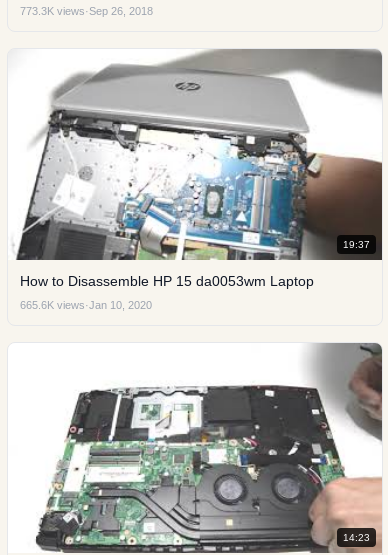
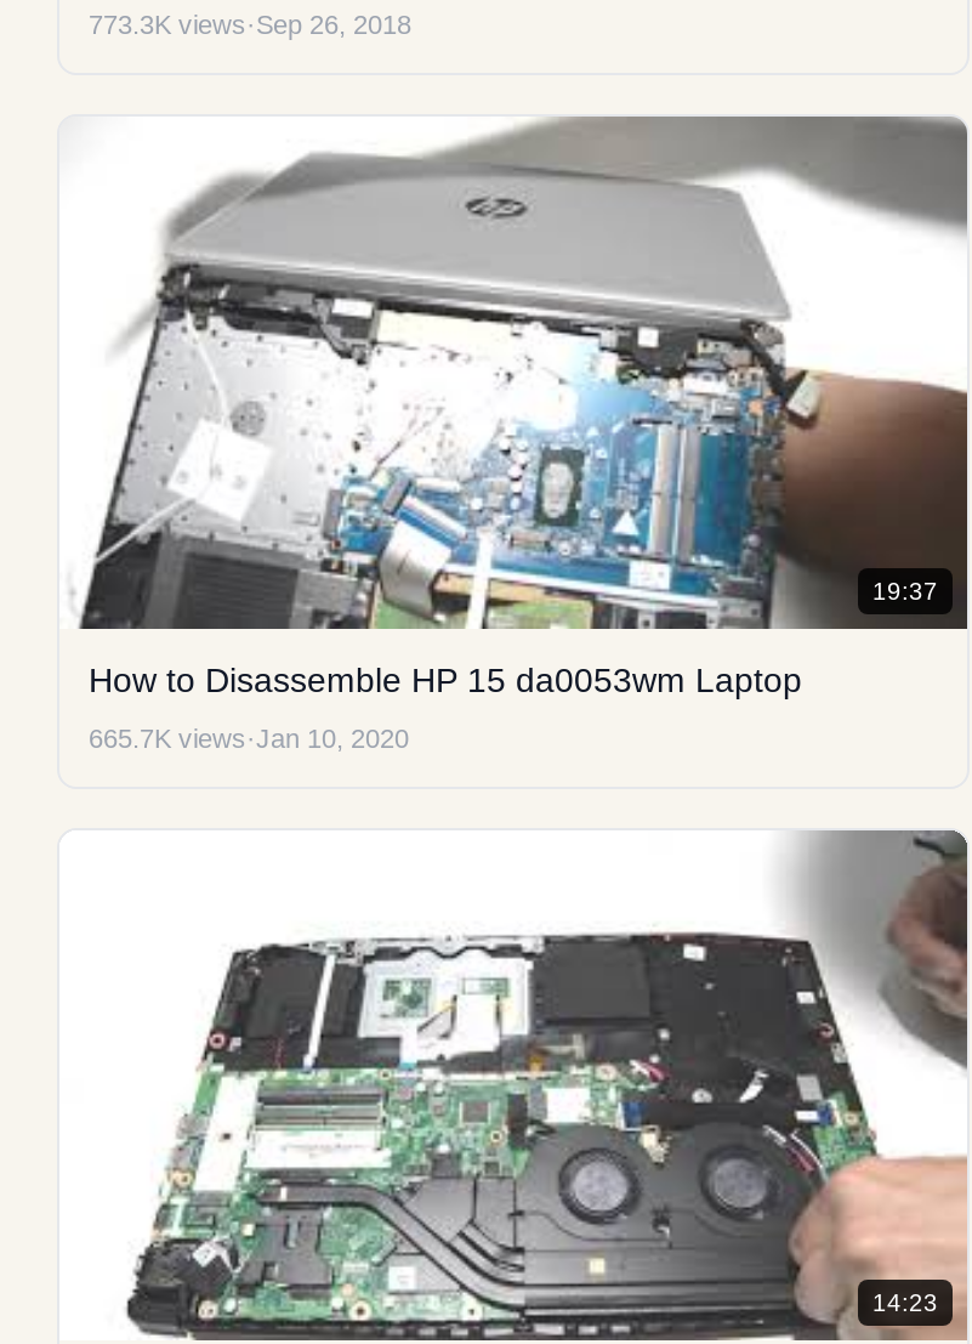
- 665.6K views·Jan 10, 2020
+ 665.7K views·Jan 10, 2020
